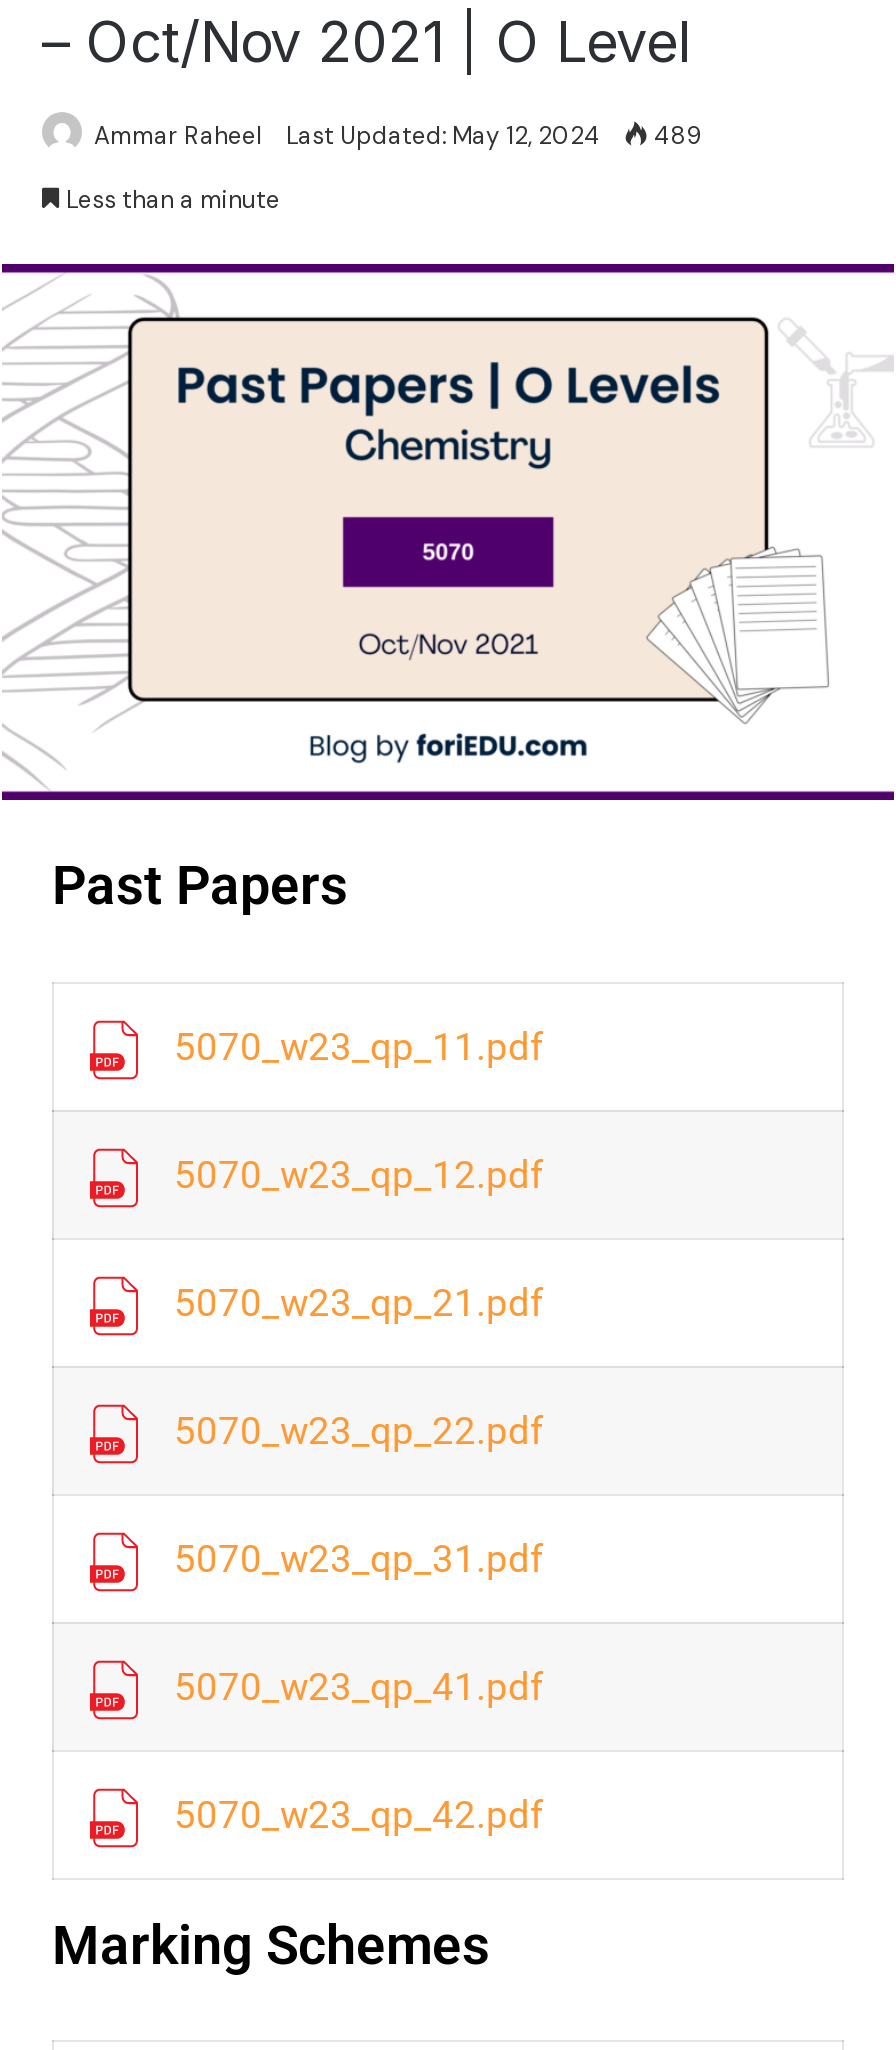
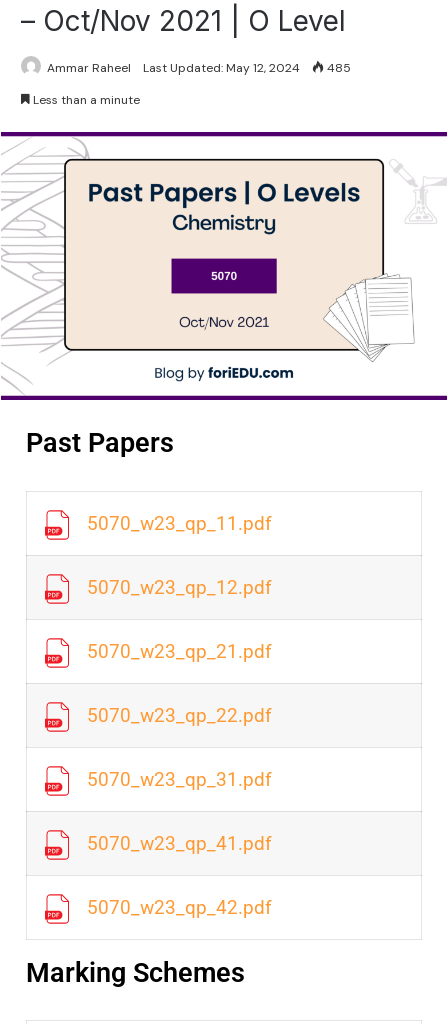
- Ammar Raheel Last Updated: May 12, 2024 489
+ Ammar Raheel Last Updated: May 12, 2024 485
